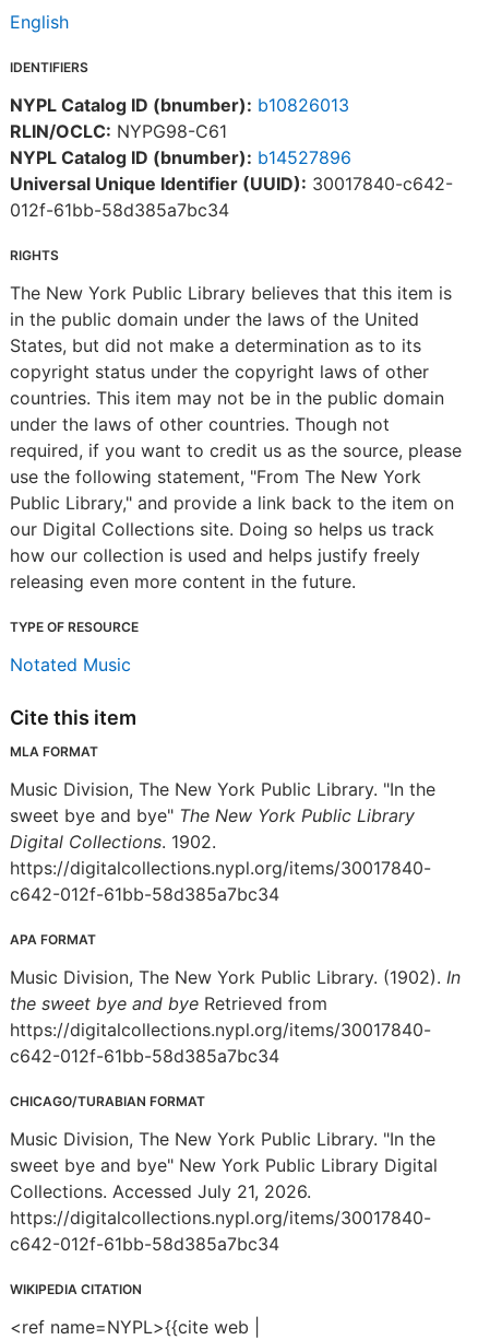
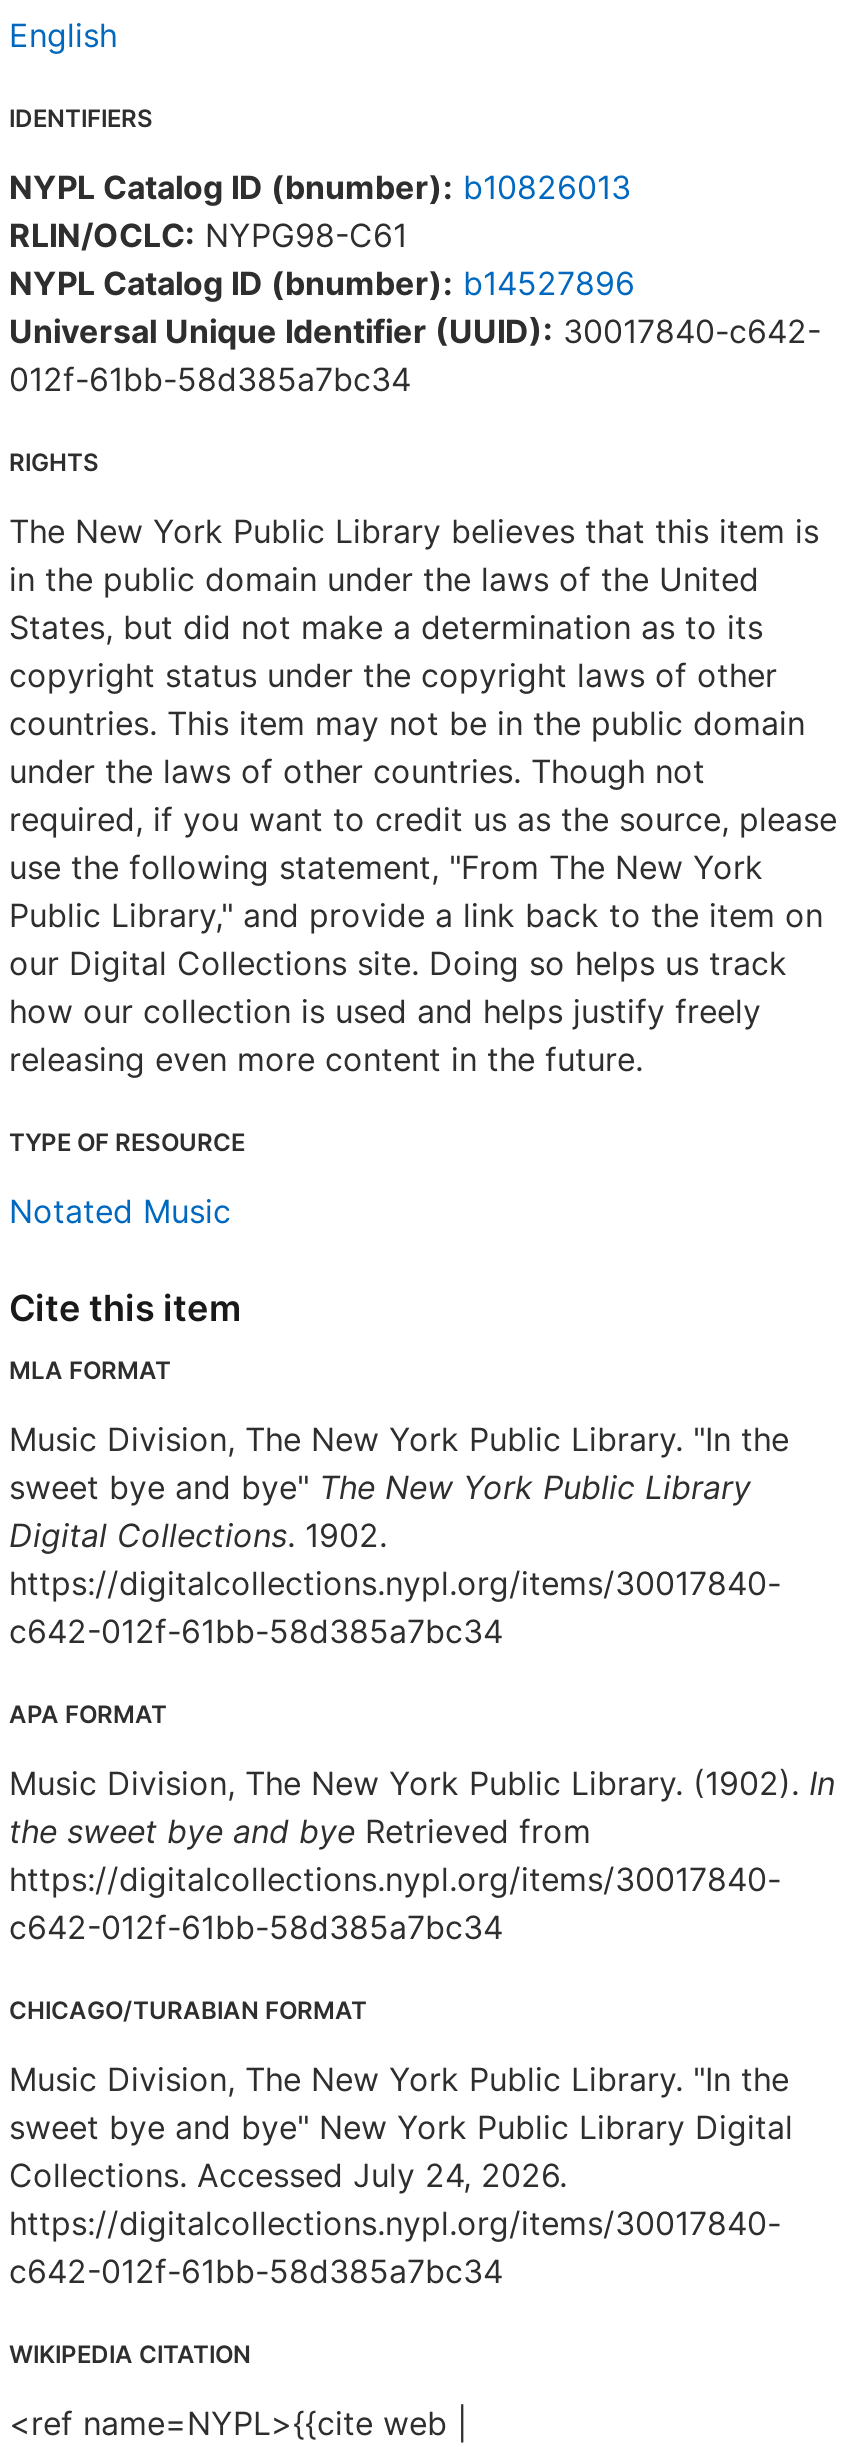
- Collections. Accessed July 21, 2026.
+ Collections. Accessed July 24, 2026.
